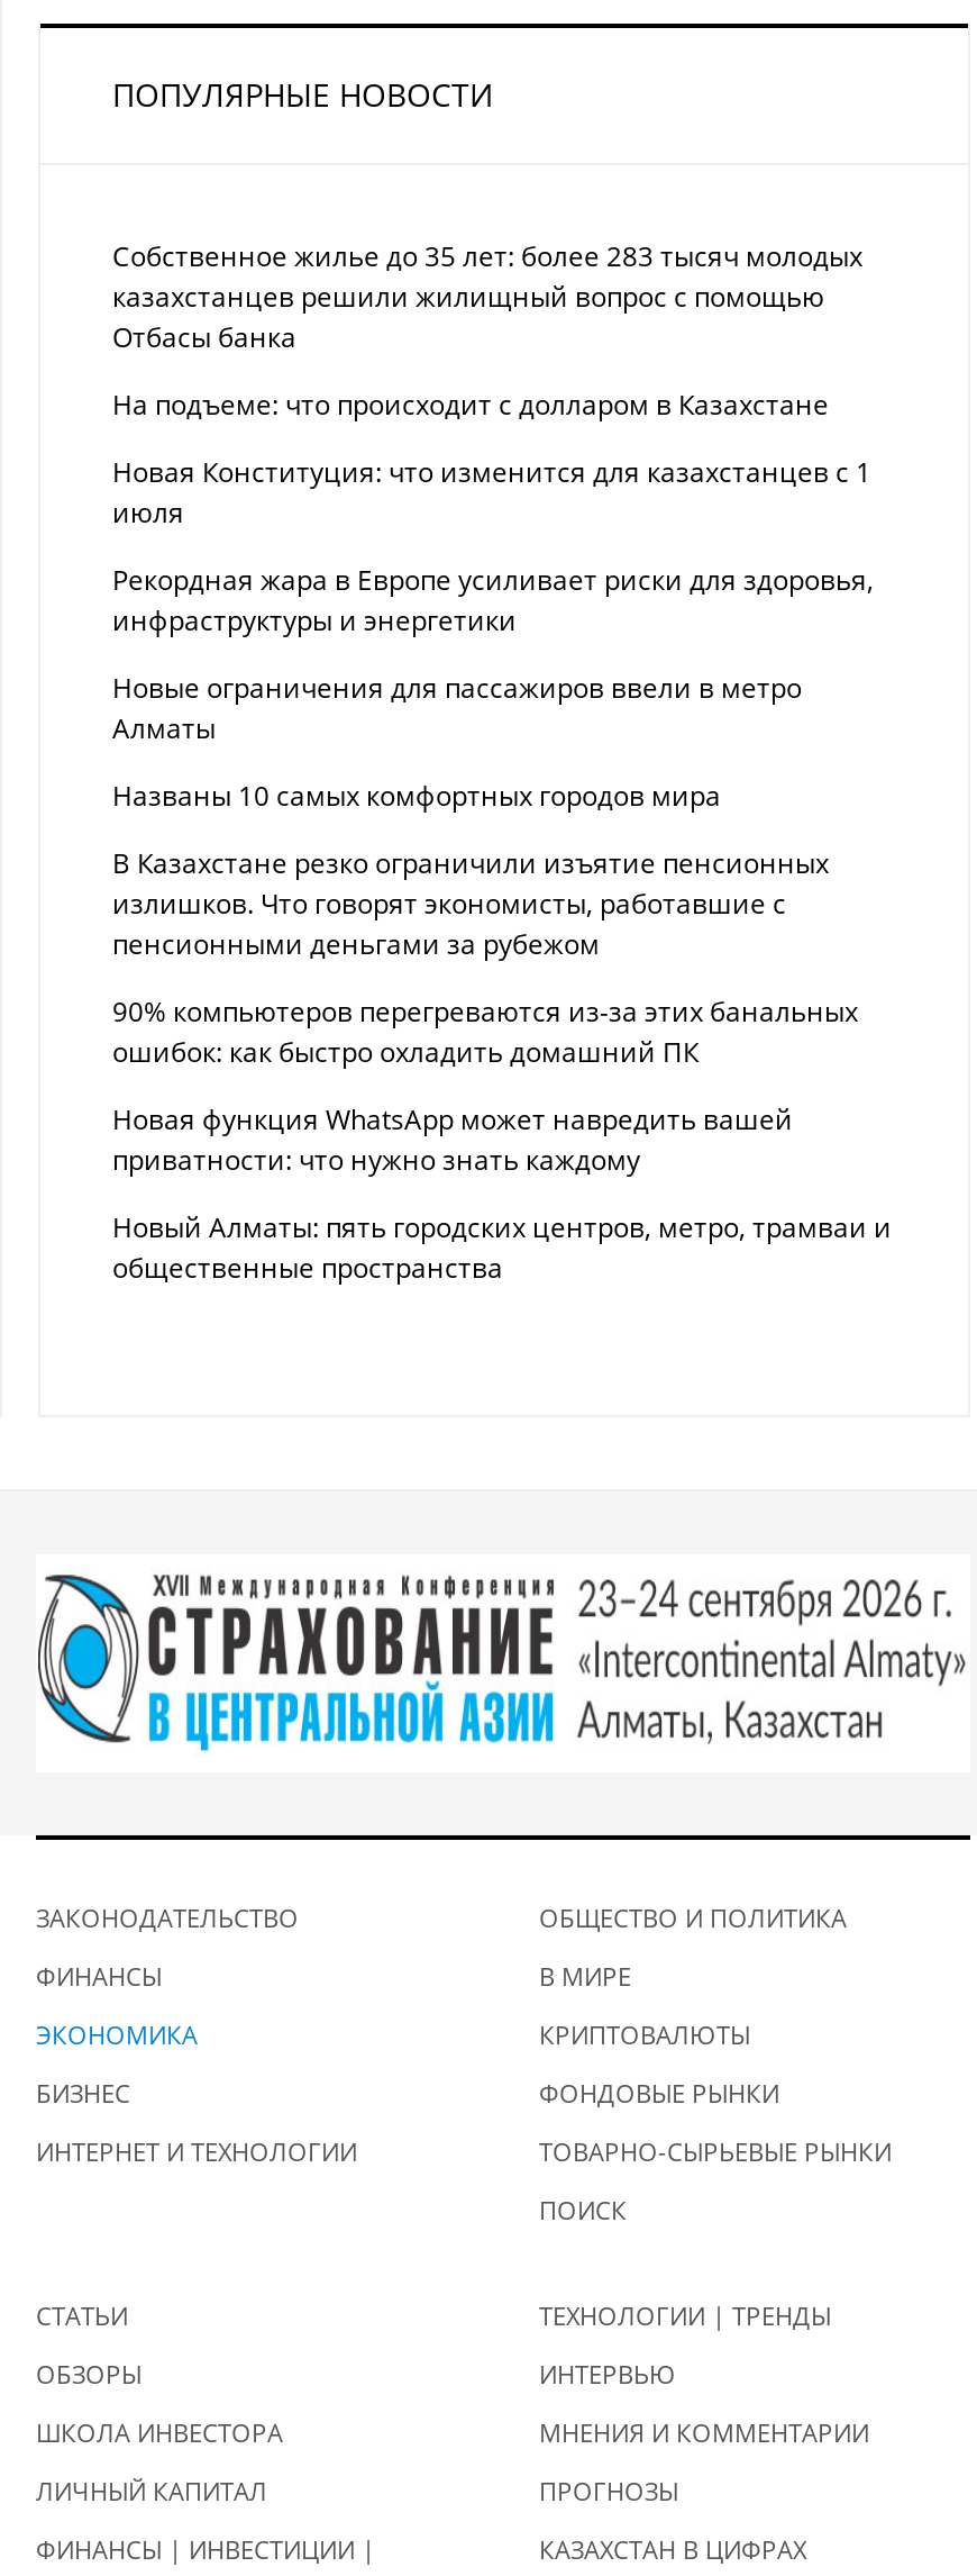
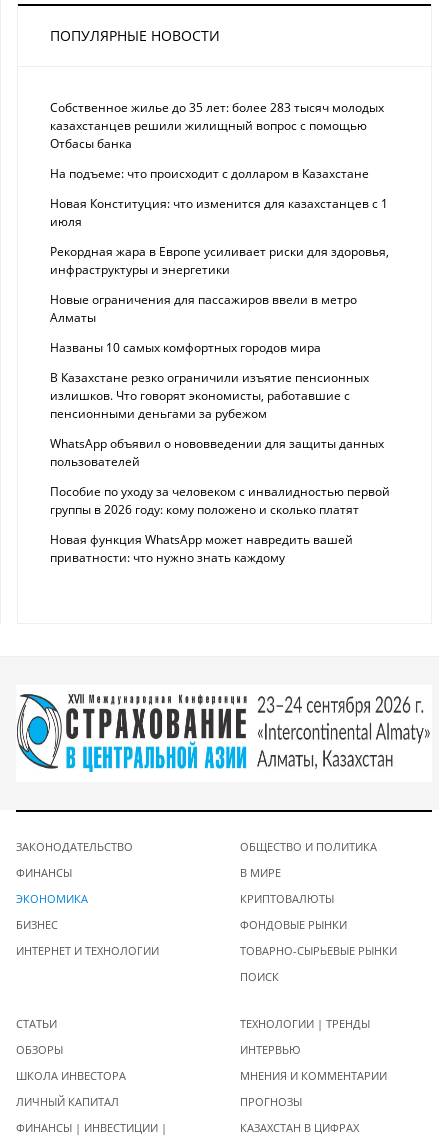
- 90% компьютеров перегреваются из-за этих банальных
- ошибок: как быстро охладить домашний ПК
+ WhatsApp объявил о нововведении для защиты данных
+ пользователей
+ Пособие по уходу за человеком с инвалидностью первой
+ группы в 2026 году: кому положено и сколько платят

moved down: Новая функция WhatsApp может навредить вашей | приватности: что нужно знать каждому

- Новый Алматы: пять городских центров, метро, трамваи и
- общественные пространства
